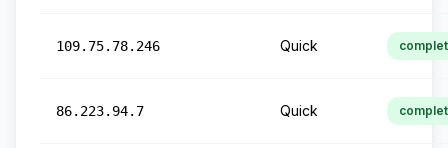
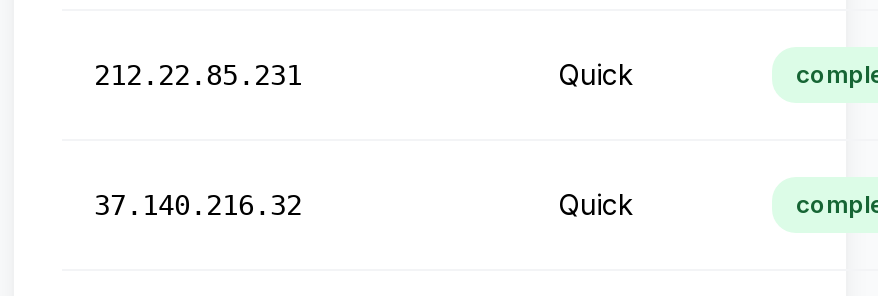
- 109.75.78.246
+ 212.22.85.231

- 86.223.94.7
+ 37.140.216.32
